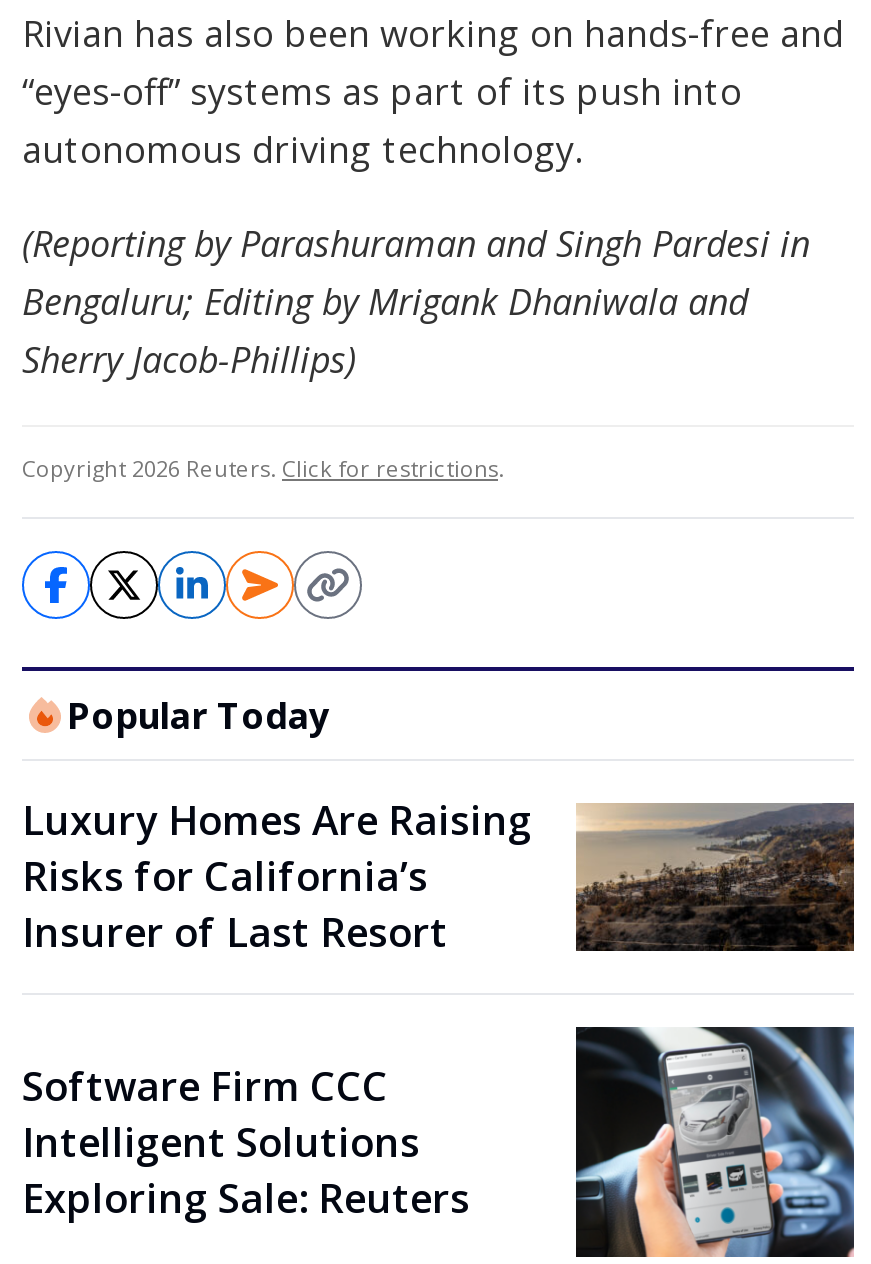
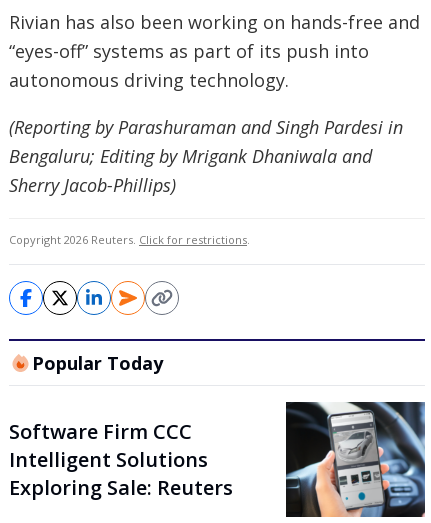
- [image]
- Luxury Homes Are Raising
- Risks for California’s
- Insurer of Last Resort
